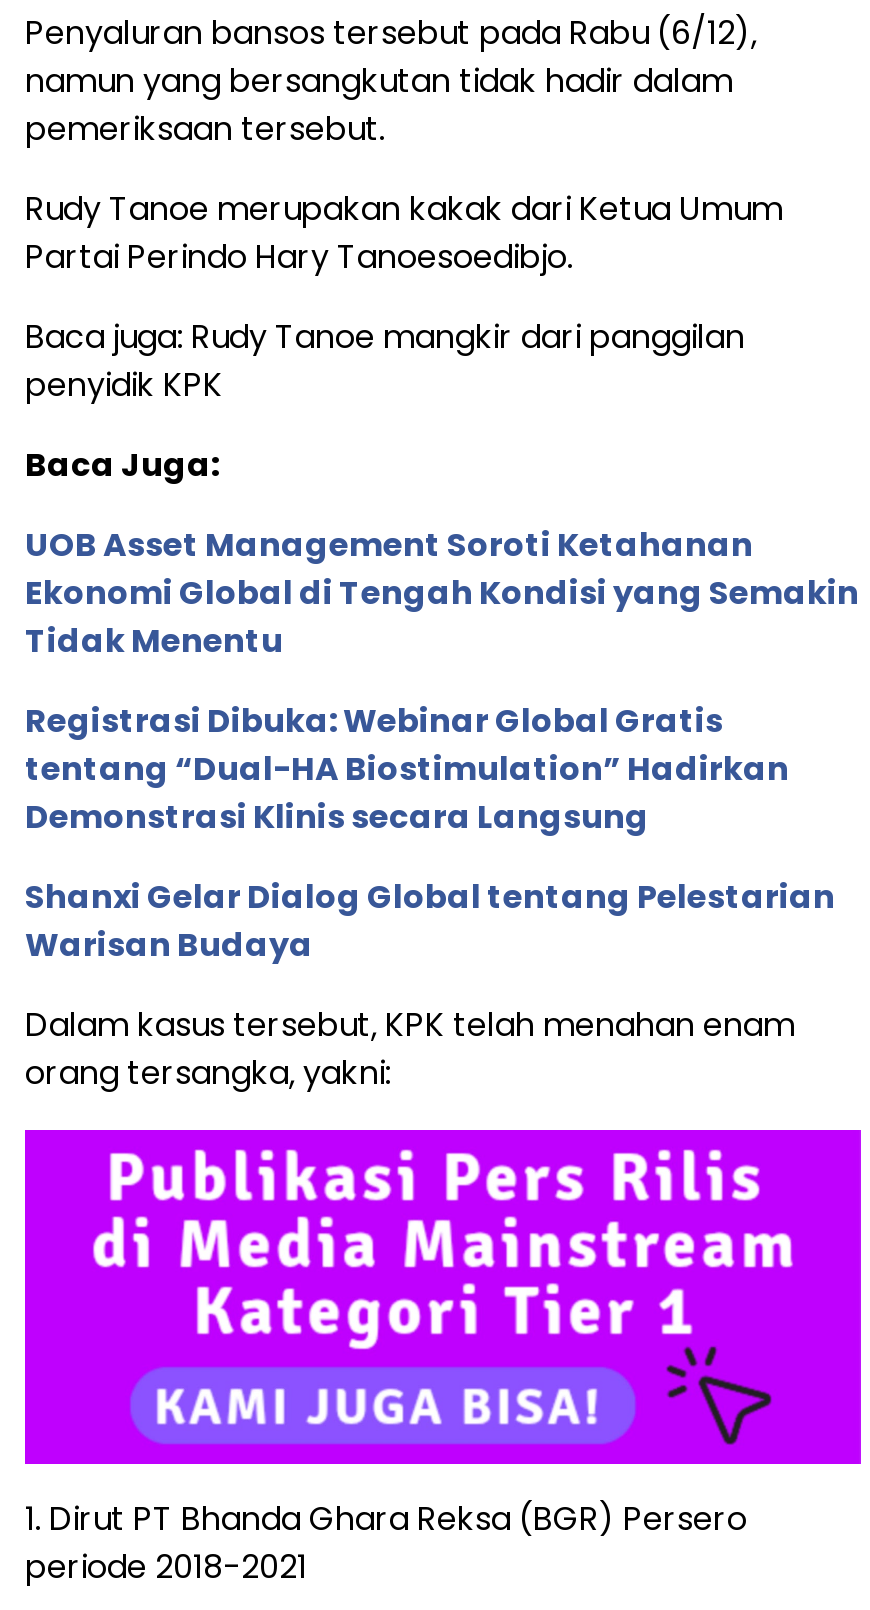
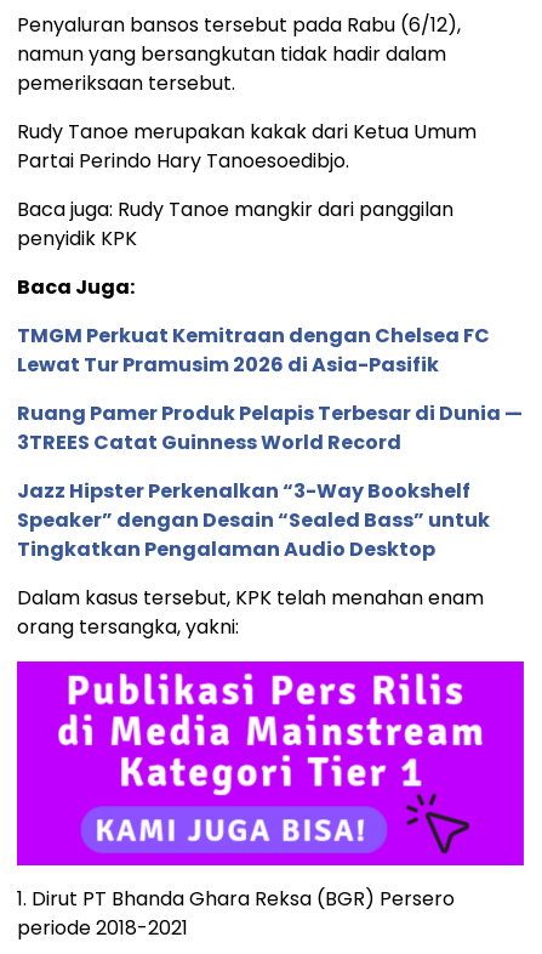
- UOB Asset Management Soroti Ketahanan
- Ekonomi Global di Tengah Kondisi yang Semakin
- Tidak Menentu
+ TMGM Perkuat Kemitraan dengan Chelsea FC
+ Lewat Tur Pramusim 2026 di Asia-Pasifik

- Registrasi Dibuka: Webinar Global Gratis
- tentang “Dual-HA Biostimulation” Hadirkan
- Demonstrasi Klinis secara Langsung
+ Ruang Pamer Produk Pelapis Terbesar di Dunia —
+ 3TREES Catat Guinness World Record

- Shanxi Gelar Dialog Global tentang Pelestarian
- Warisan Budaya
+ Jazz Hipster Perkenalkan “3-Way Bookshelf
+ Speaker” dengan Desain “Sealed Bass” untuk
+ Tingkatkan Pengalaman Audio Desktop
